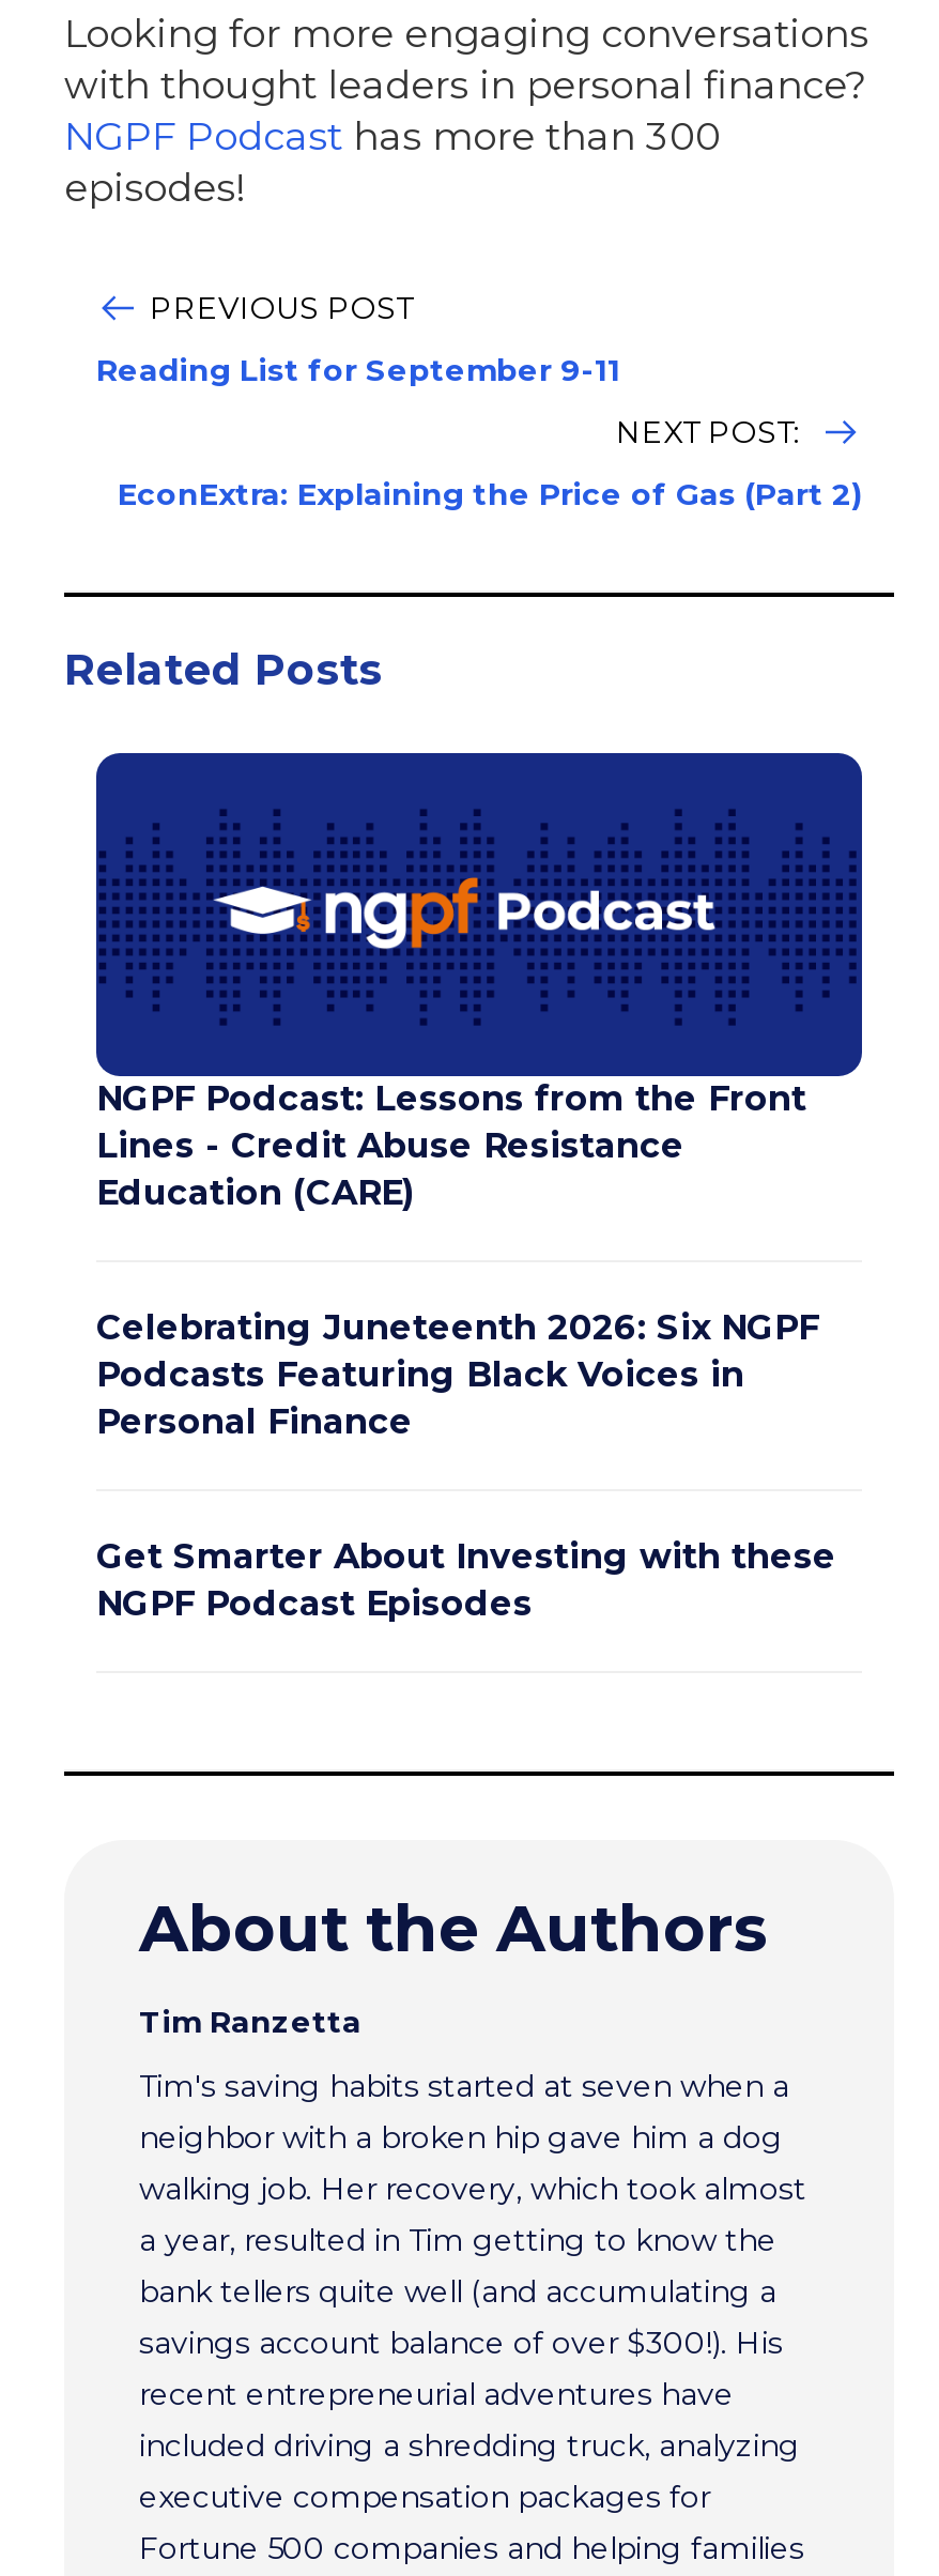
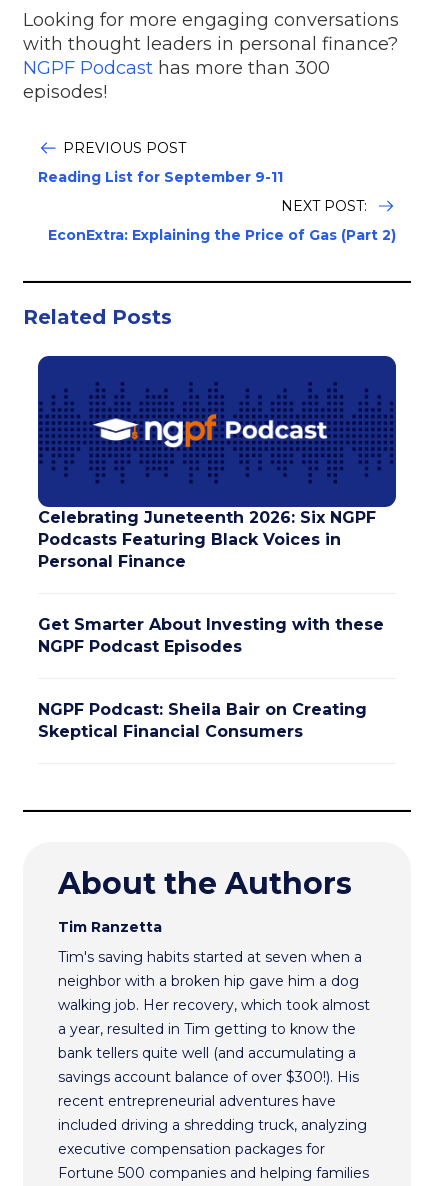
- NGPF Podcast: Lessons from the Front
- Lines - Credit Abuse Resistance
- Education (CARE)

moved up: Celebrating Juneteenth 2026: Six NGPF | Podcasts Featuring Black Voices in | Personal Finance | Get Smarter About Investing with these | NGPF Podcast Episodes

+ NGPF Podcast: Sheila Bair on Creating
+ Skeptical Financial Consumers
